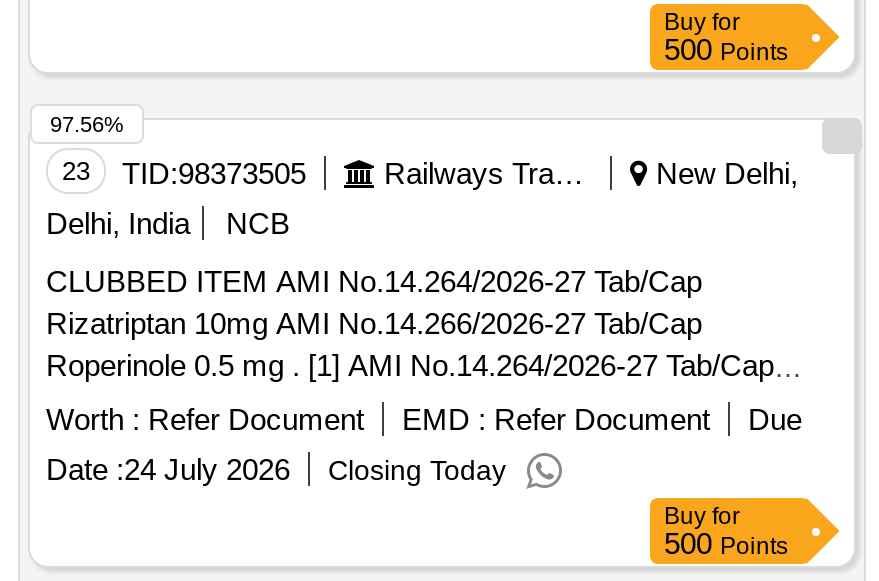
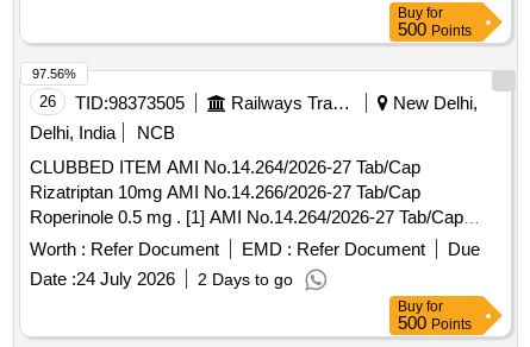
- 23 TID:98373505
+ 26 TID:98373505

- Closing Today
+ 2 Days to go
